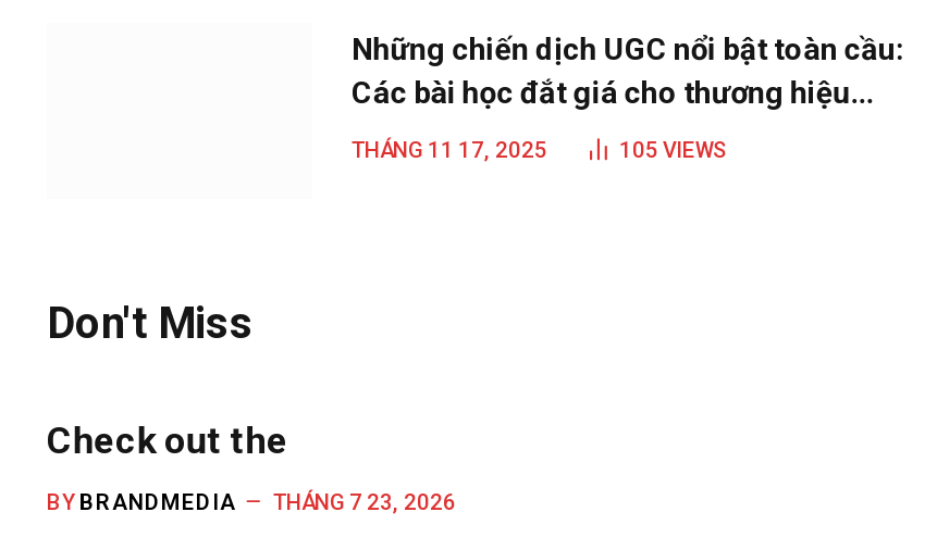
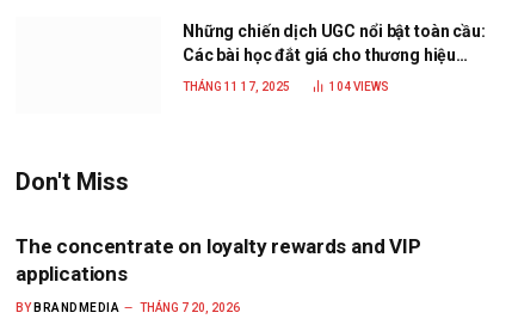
- 105 VIEWS
+ 104 VIEWS

- Check out the
+ The concentrate on loyalty rewards and VIP
+ applications

- BY BRANDMEDIA THÁNG 7 23, 2026
+ BY BRANDMEDIA THÁNG 7 20, 2026
